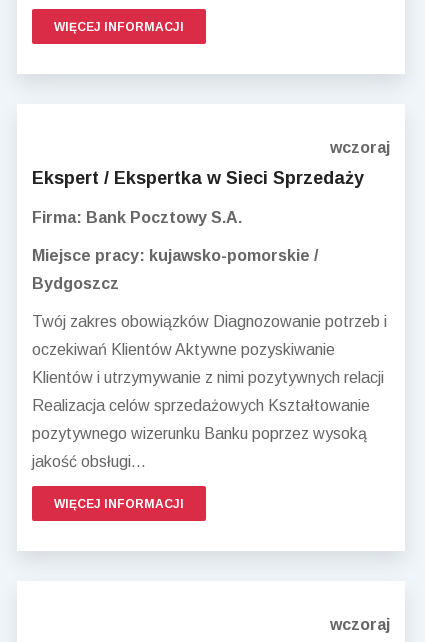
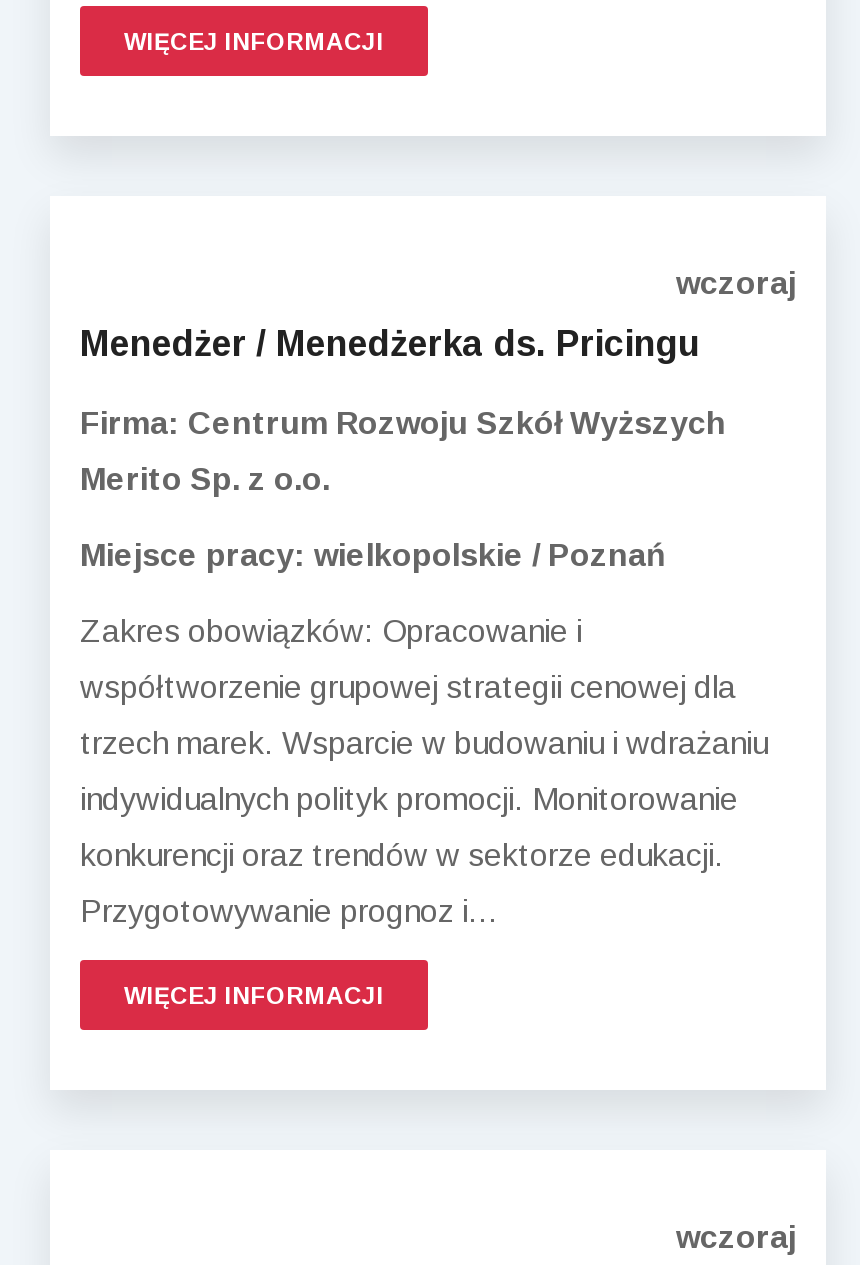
- Ekspert / Ekspertka w Sieci Sprzedaży
+ Menedżer / Menedżerka ds. Pricingu

- Firma: Bank Pocztowy S.A.
+ Firma: Centrum Rozwoju Szkół Wyższych

- Miejsce pracy: kujawsko-pomorskie /
+ Merito Sp. z o.o.

- Bydgoszcz
+ Miejsce pracy: wielkopolskie / Poznań

- Twój zakres obowiązków Diagnozowanie potrzeb i
+ Zakres obowiązków: Opracowanie i

- oczekiwań Klientów Aktywne pozyskiwanie
+ współtworzenie grupowej strategii cenowej dla

- Klientów i utrzymywanie z nimi pozytywnych relacji
+ trzech marek. Wsparcie w budowaniu i wdrażaniu

- Realizacja celów sprzedażowych Kształtowanie
+ indywidualnych polityk promocji. Monitorowanie

- pozytywnego wizerunku Banku poprzez wysoką
+ konkurencji oraz trendów w sektorze edukacji.

- jakość obsługi...
+ Przygotowywanie prognoz i...
